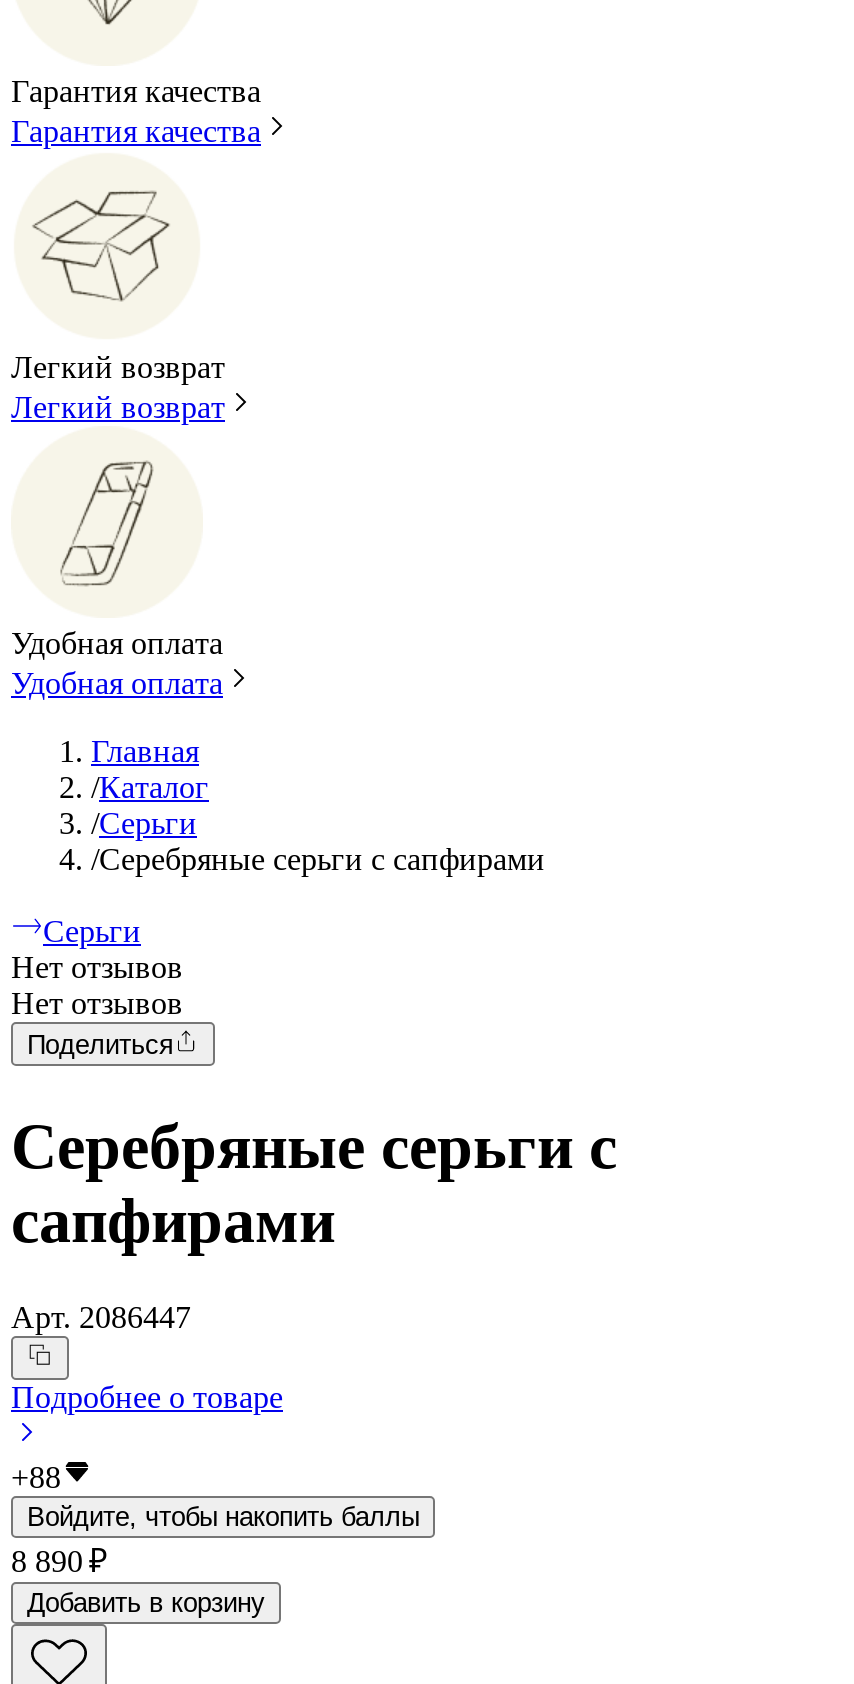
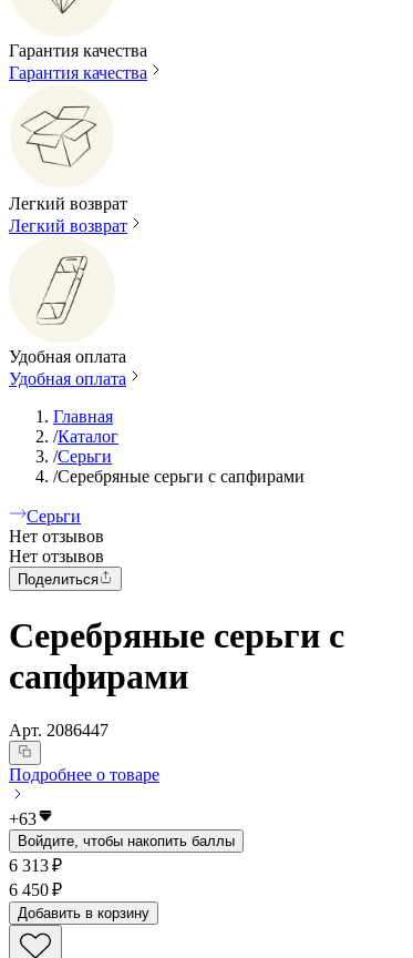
- +88
+ +63

- 8 890 ₽
+ 6 313 ₽
+ 6 450 ₽
